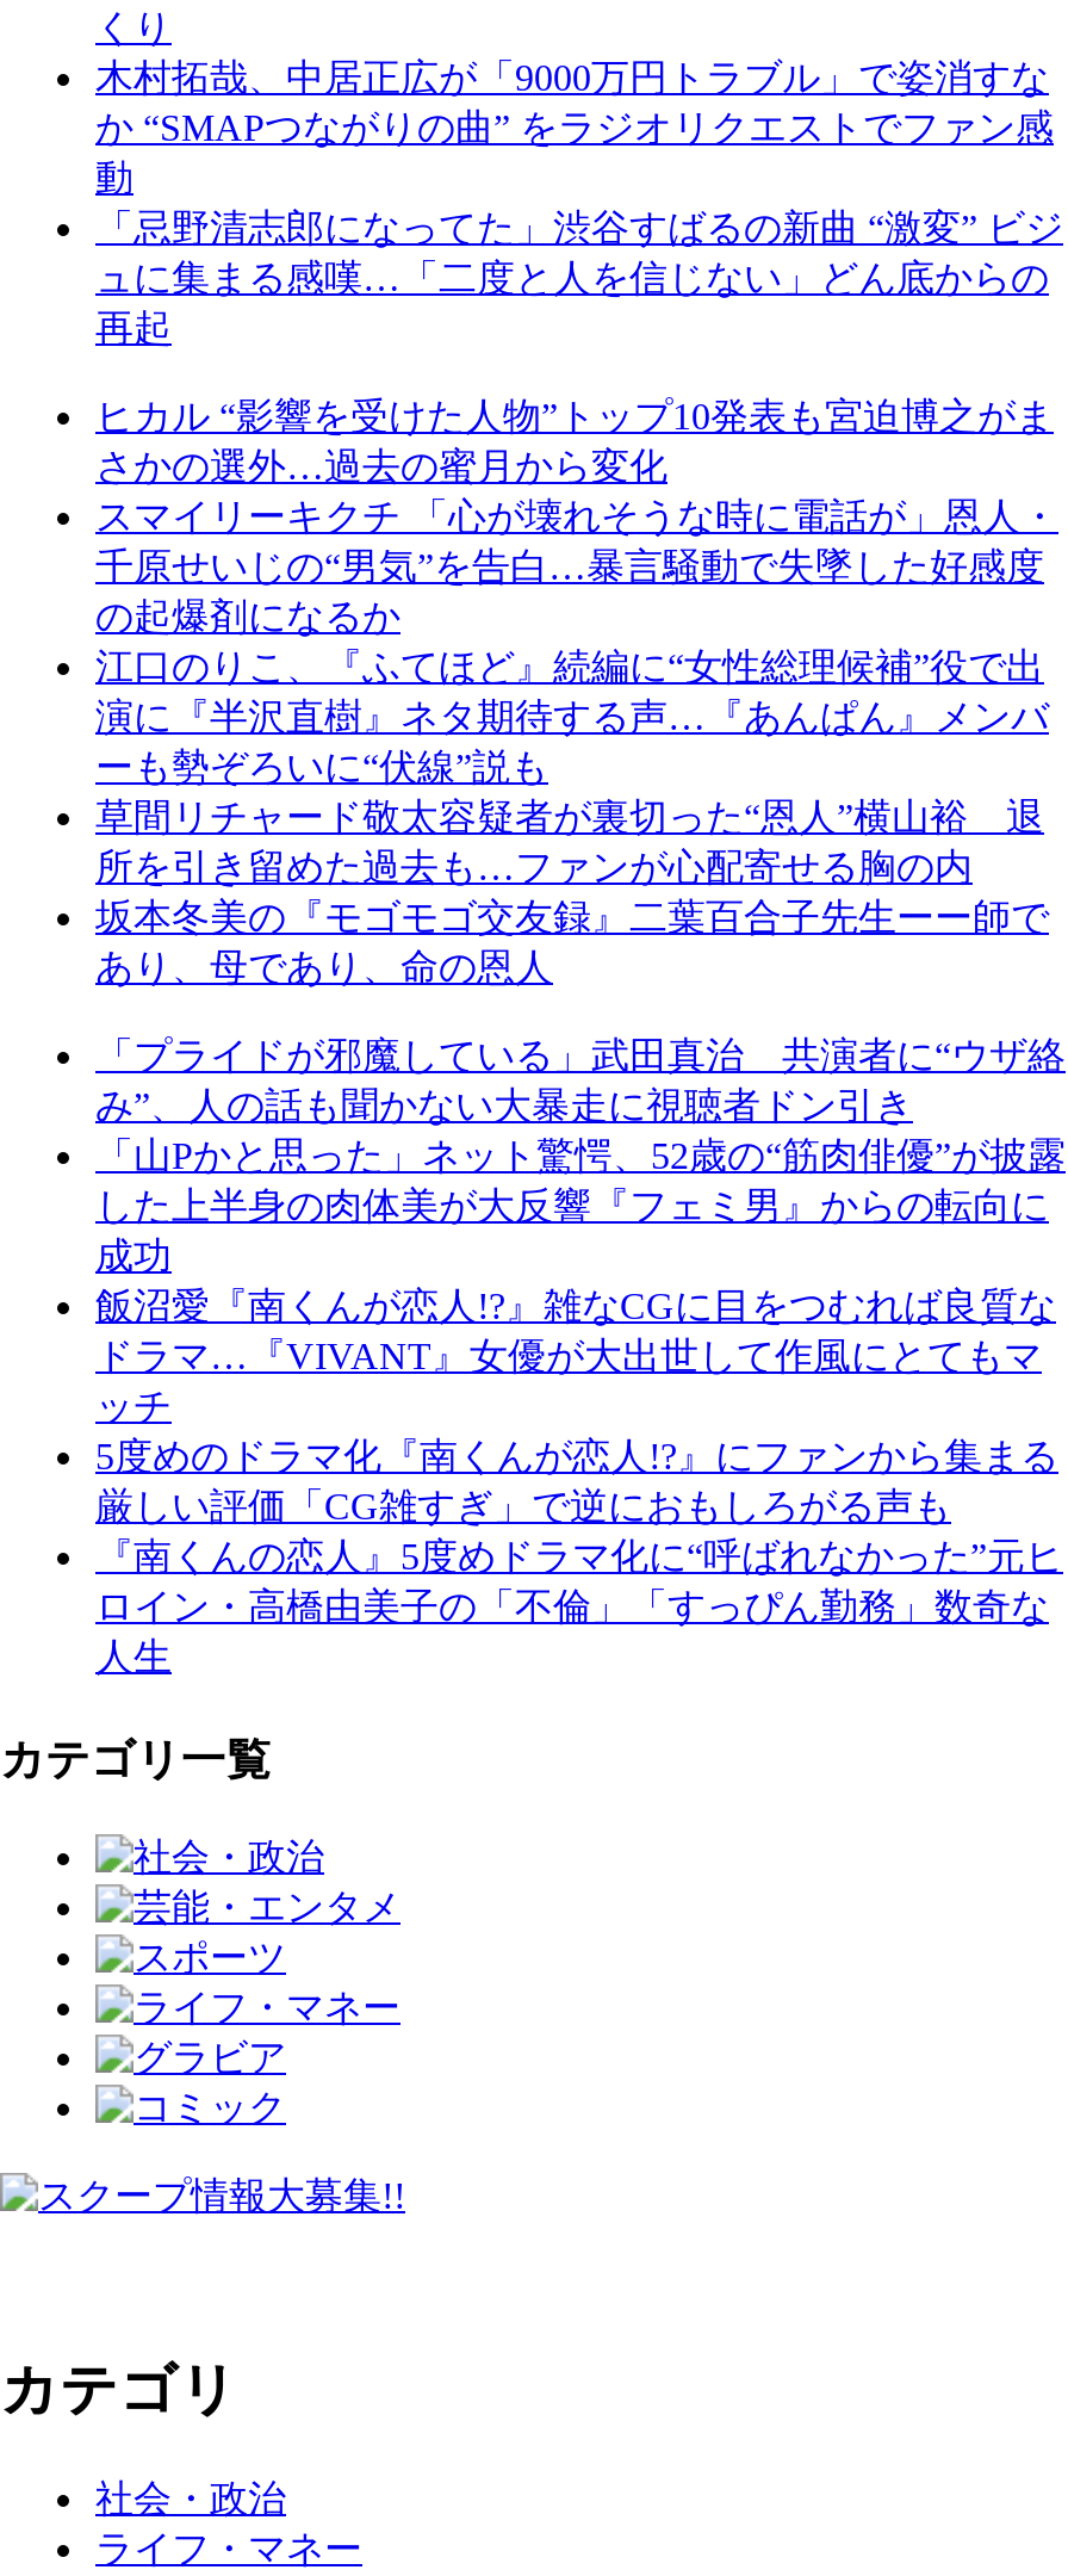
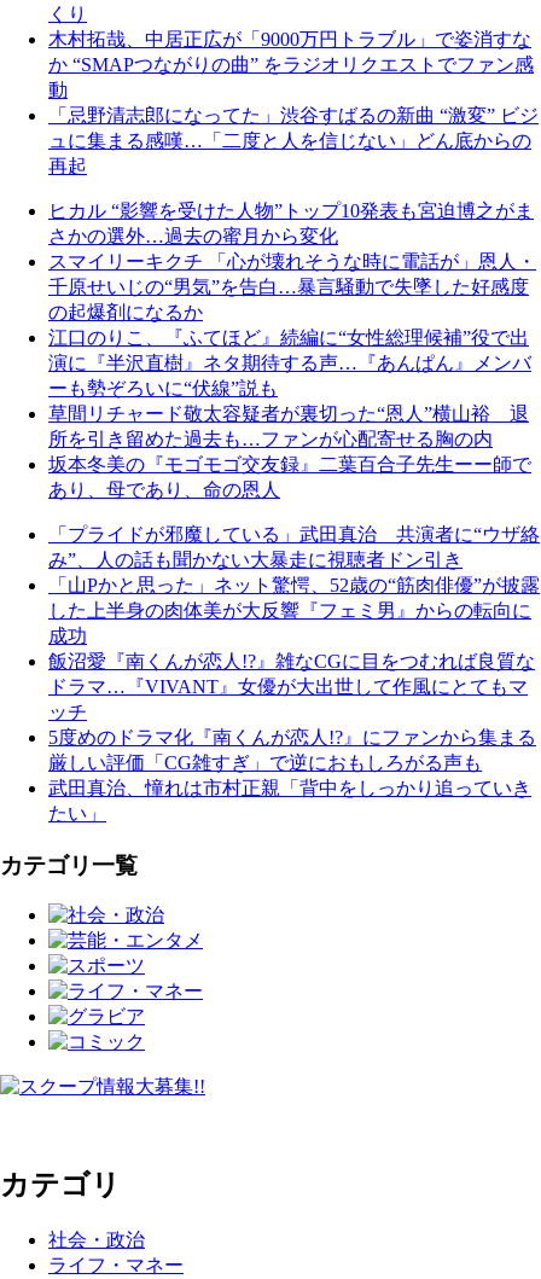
- 『南くんの恋人』5度めドラマ化に“呼ばれなかった”元ヒ
- ロイン・高橋由美子の「不倫」「すっぴん勤務」数奇な
- 人生
+ 武田真治、憧れは市村正親「背中をしっかり追っていき
+ たい」
